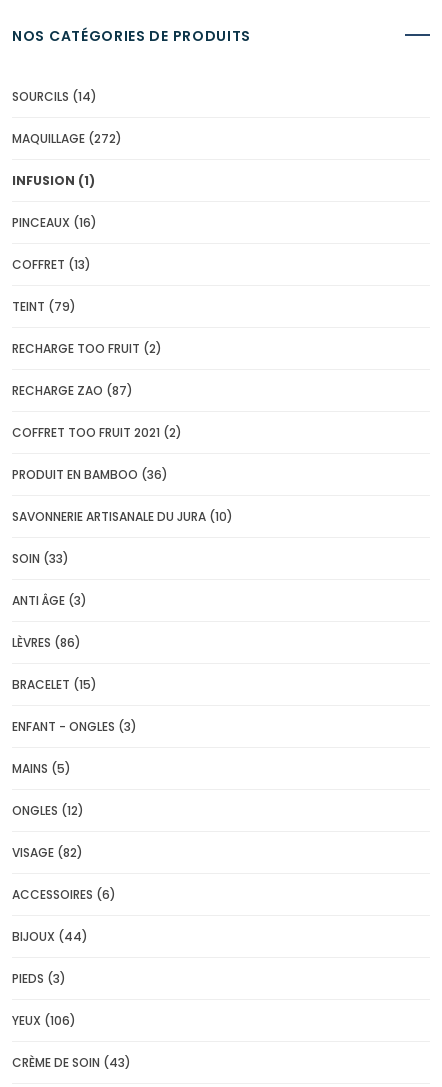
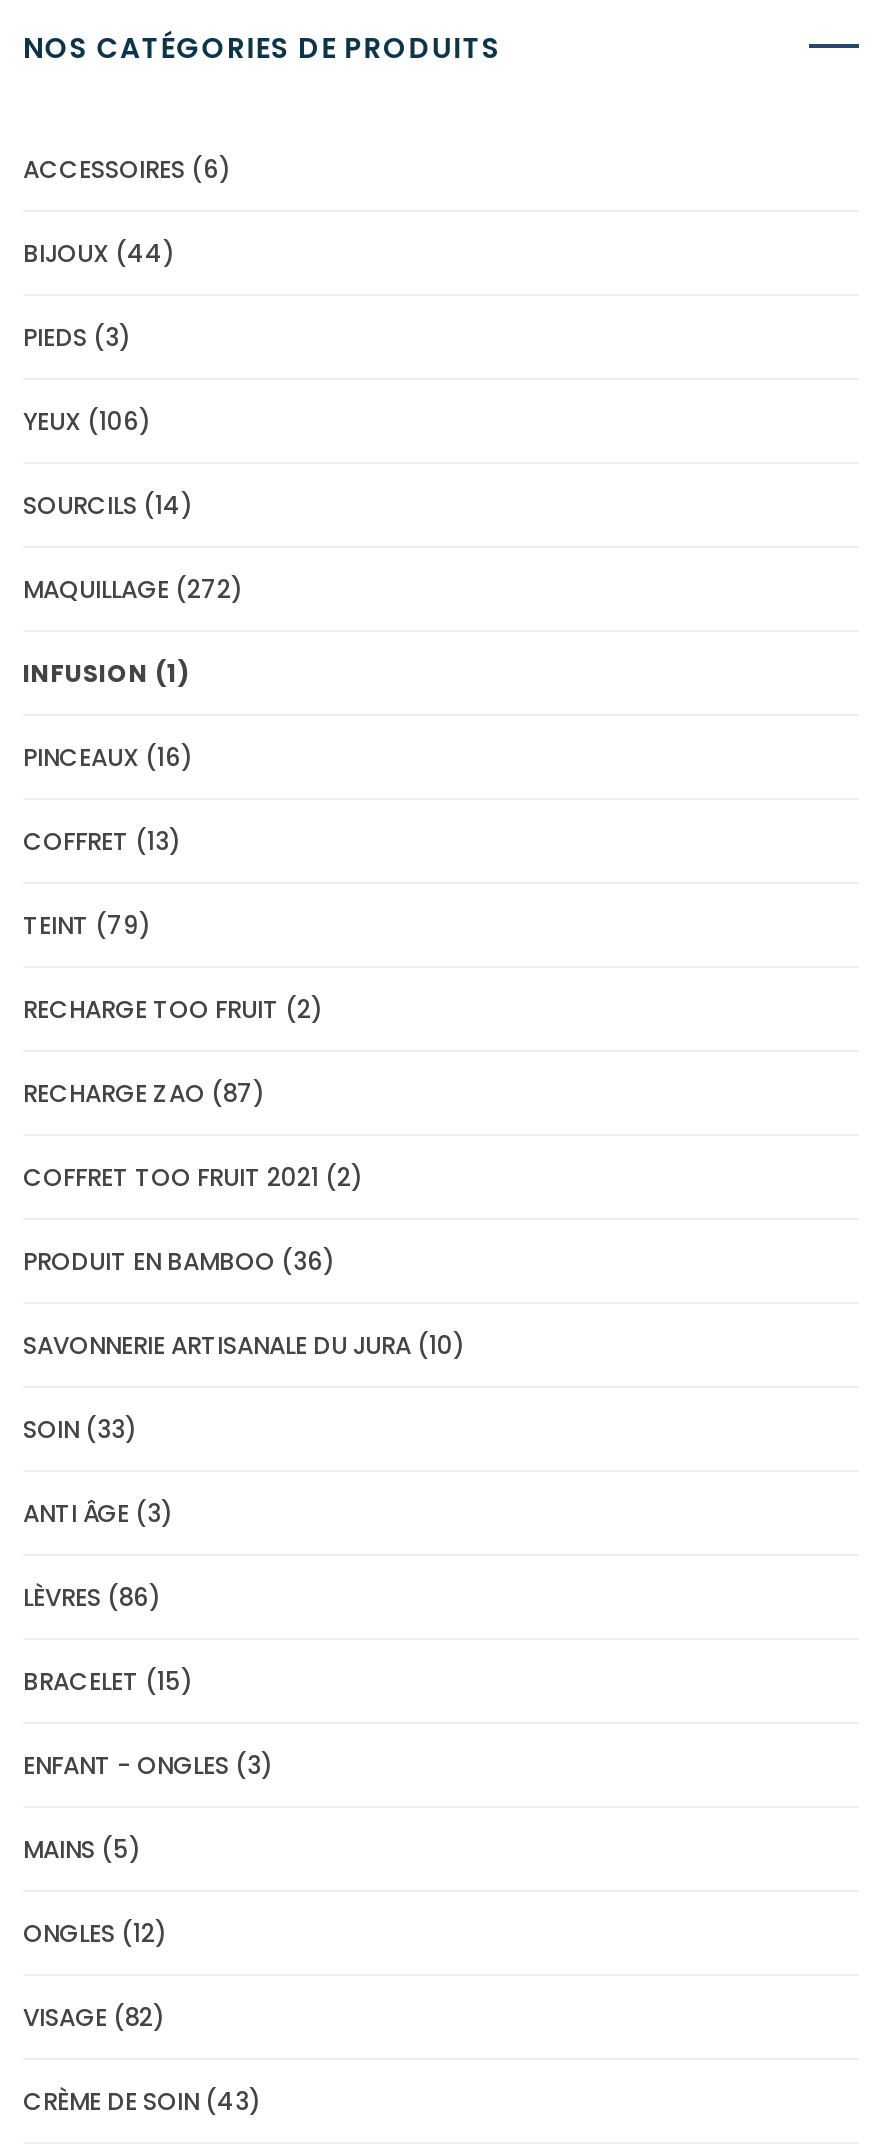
moved down: SOURCILS (14) | MAQUILLAGE (272) | INFUSION (1) | ... | ONGLES (12) | VISAGE (82)

moved up: ACCESSOIRES (6) | BIJOUX (44) | PIEDS (3) | YEUX (106)
